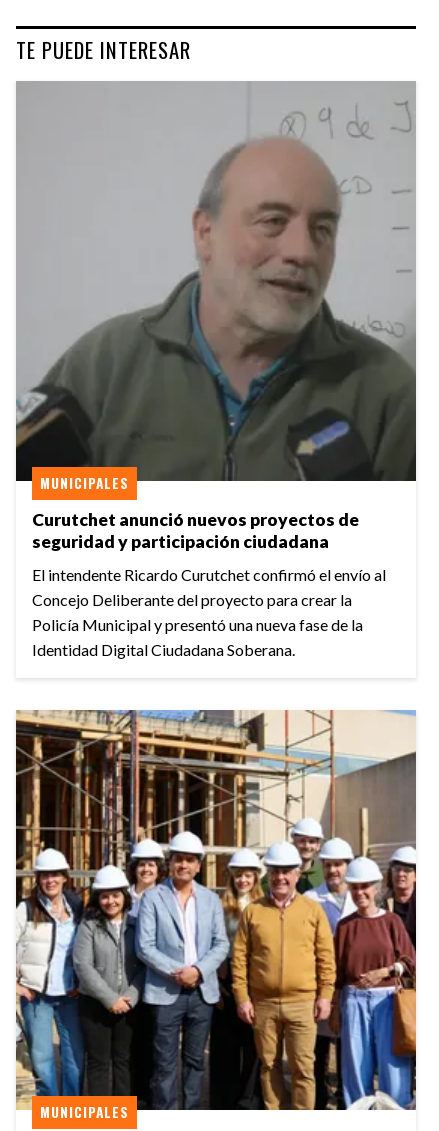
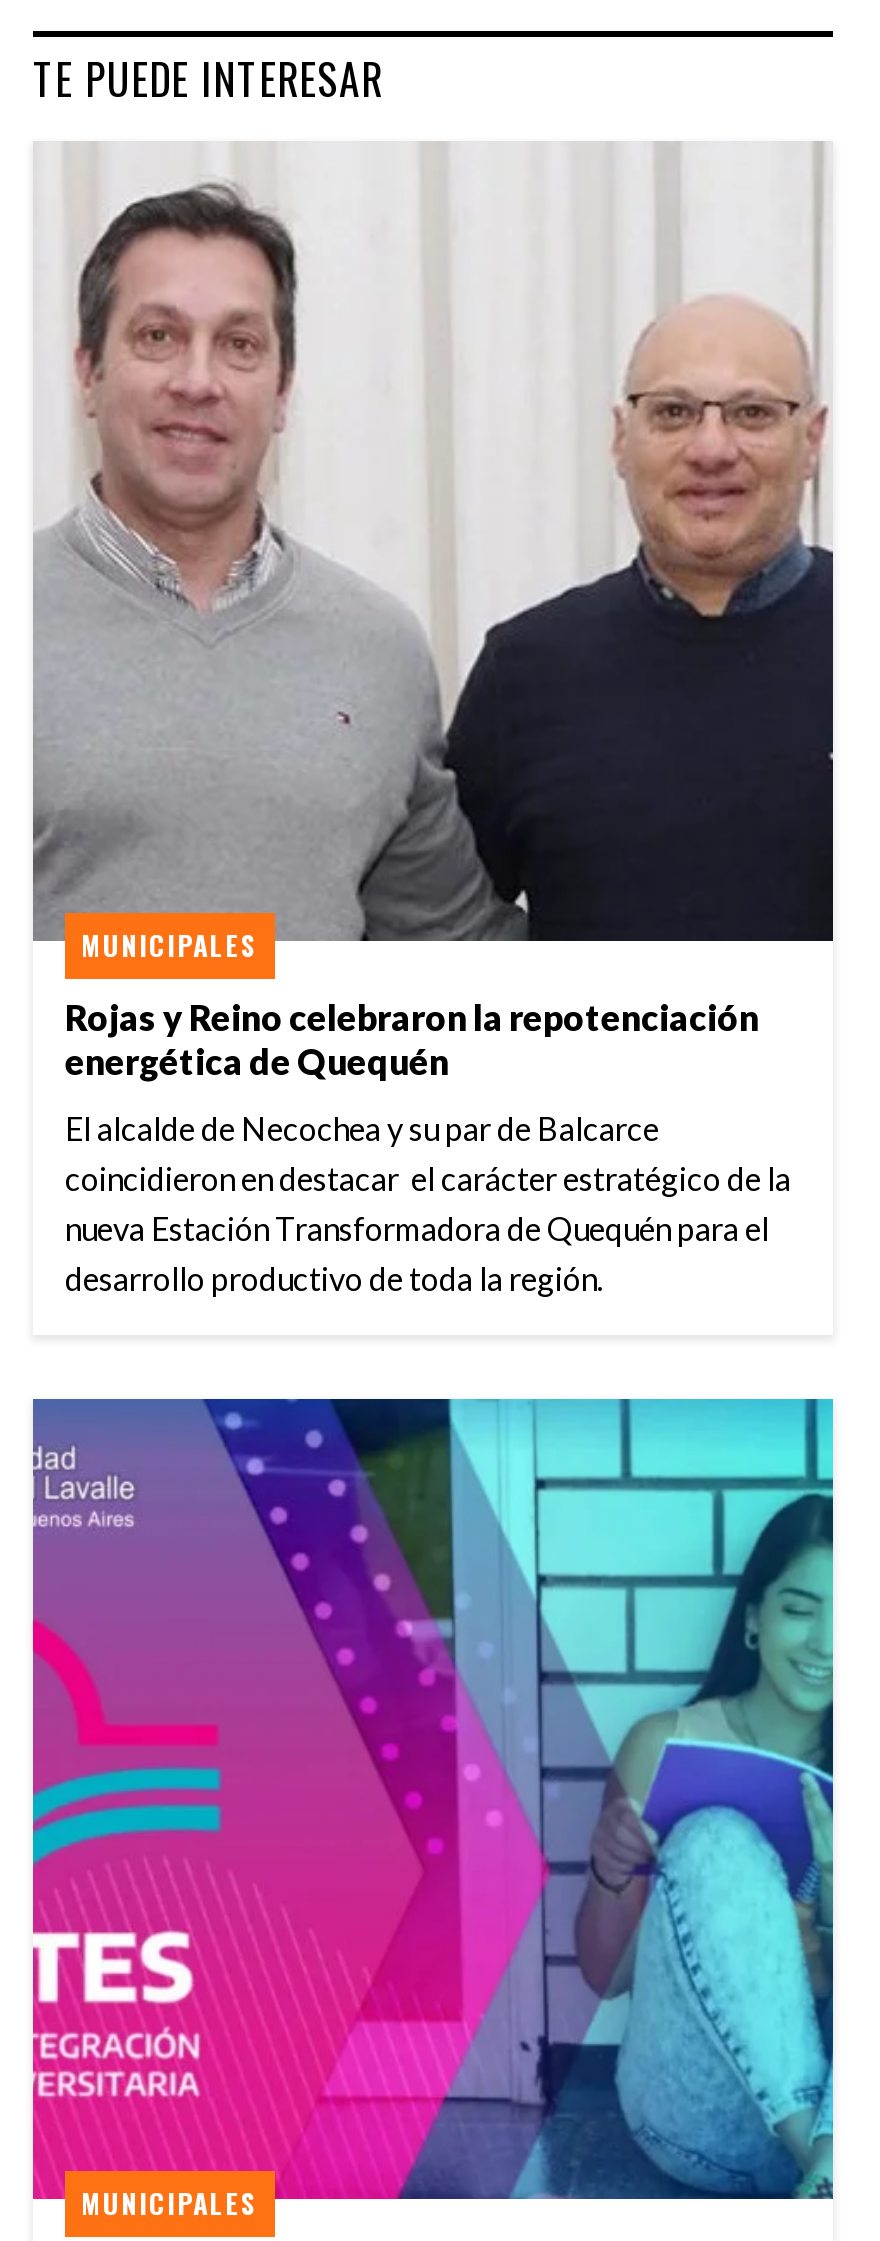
- [image]
- Curutchet anunció nuevos proyectos de
- seguridad y participación ciudadana
+ [image]
+ Rojas y Reino celebraron la repotenciación
+ energética de Quequén

- El intendente Ricardo Curutchet confirmó el envío al
- Concejo Deliberante del proyecto para crear la
- Policía Municipal y presentó una nueva fase de la
- Identidad Digital Ciudadana Soberana.
+ El alcalde de Necochea y su par de Balcarce
+ coincidieron en destacar el carácter estratégico de la
+ nueva Estación Transformadora de Quequén para el
+ desarrollo productivo de toda la región.

- [image]
+ [image]
